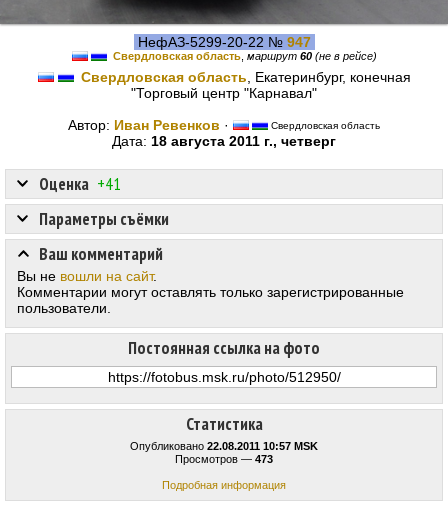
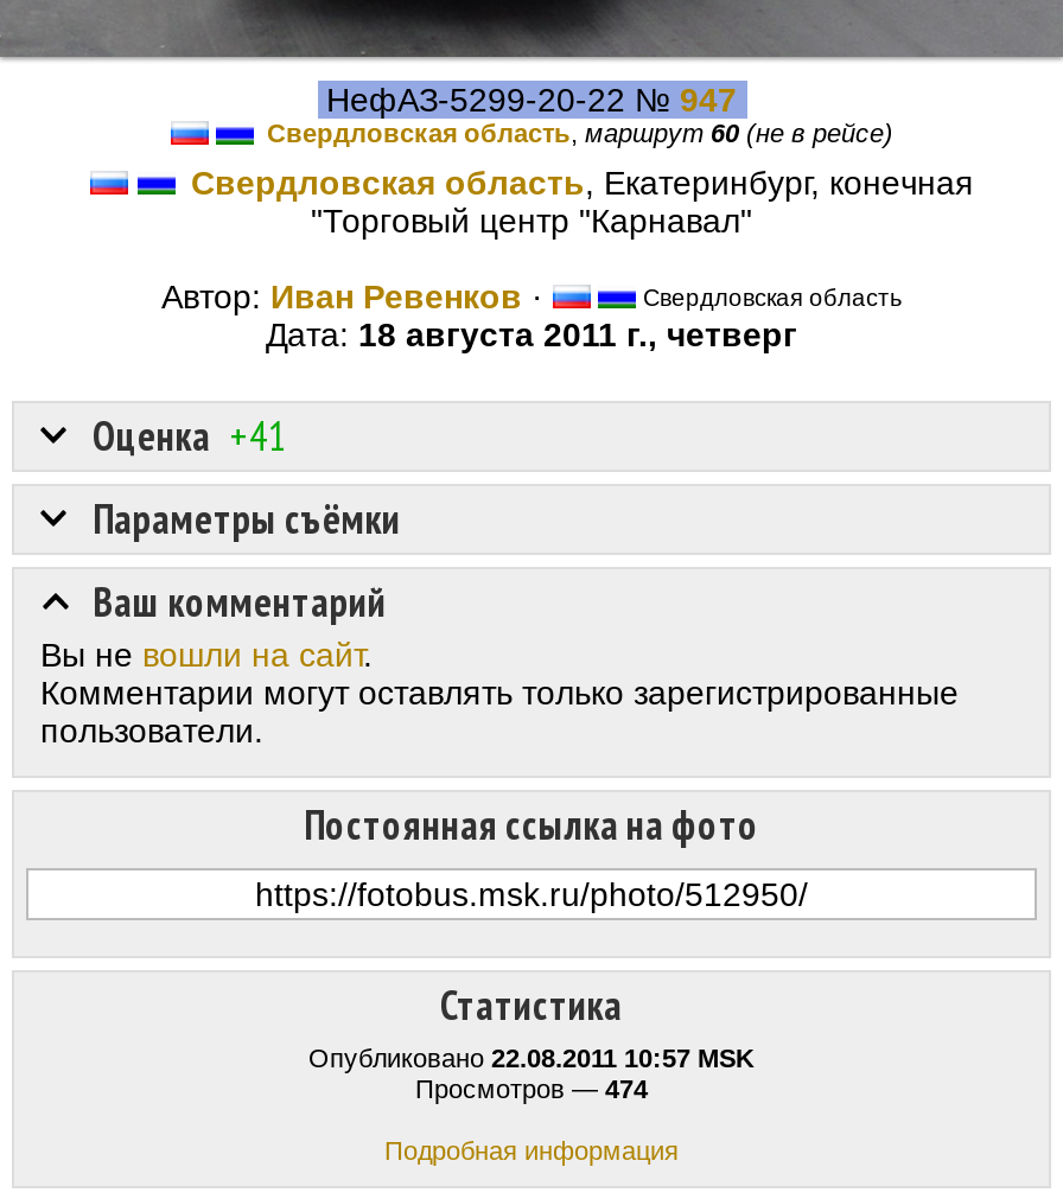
- Просмотров — 473
+ Просмотров — 474
